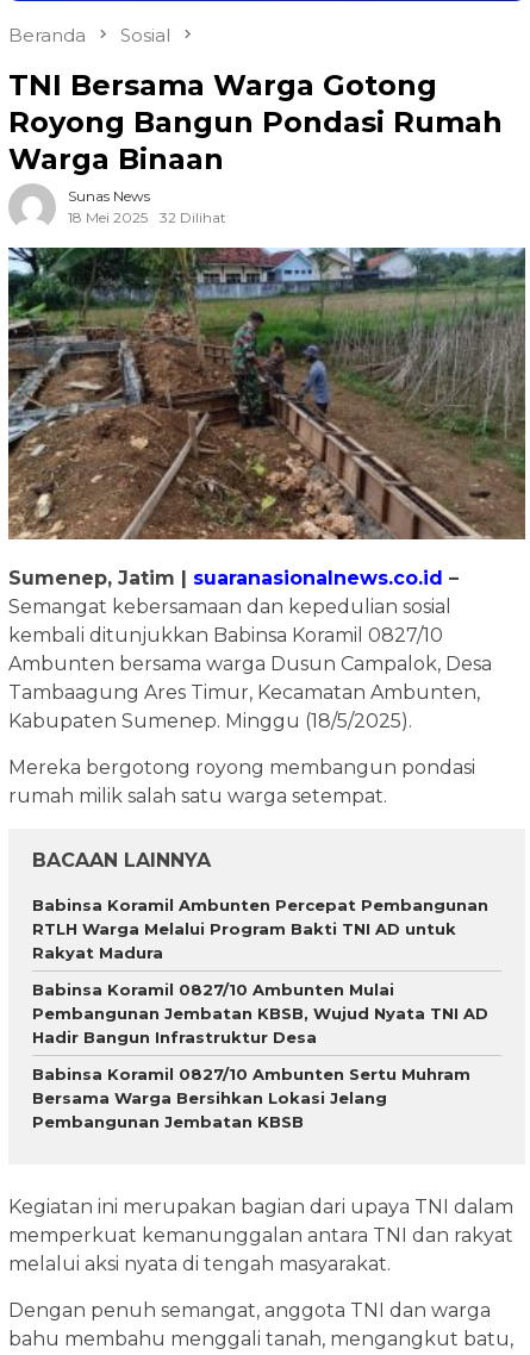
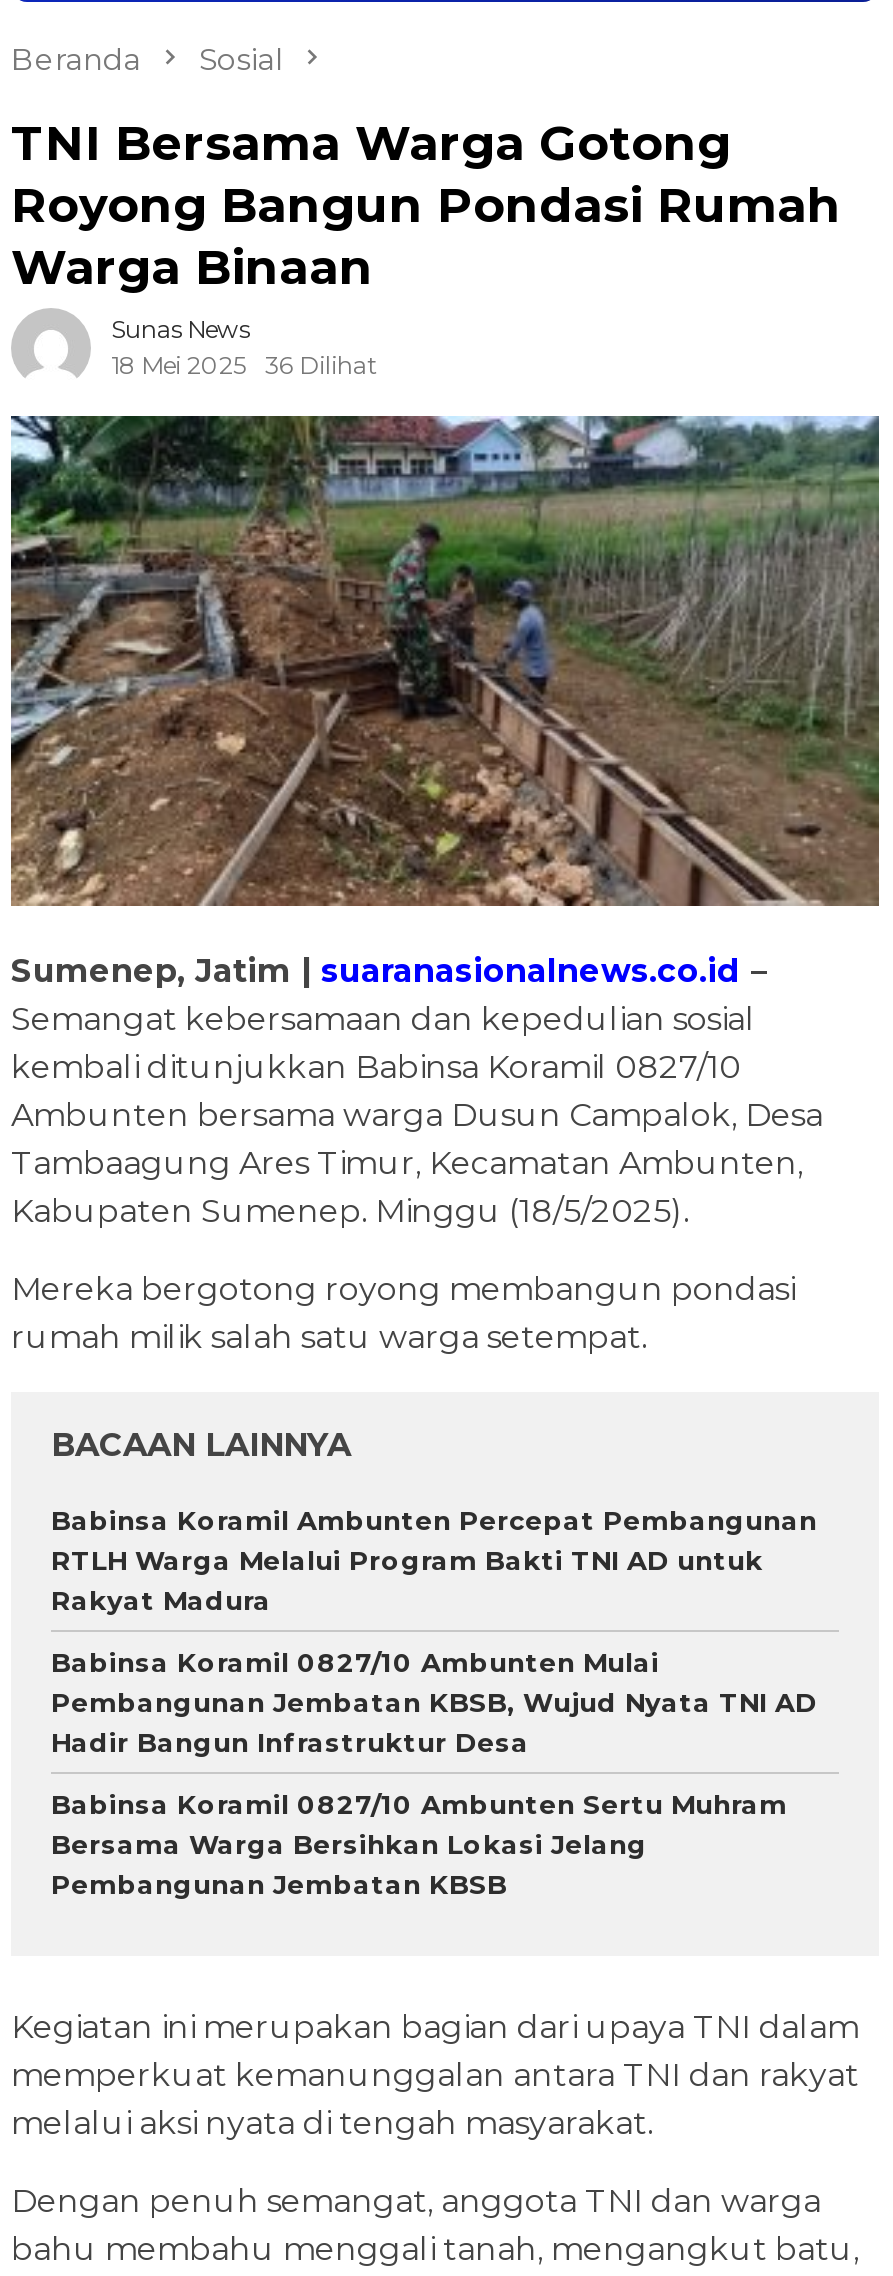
- 18 Mei 2025 32 Dilihat
+ 18 Mei 2025 36 Dilihat
